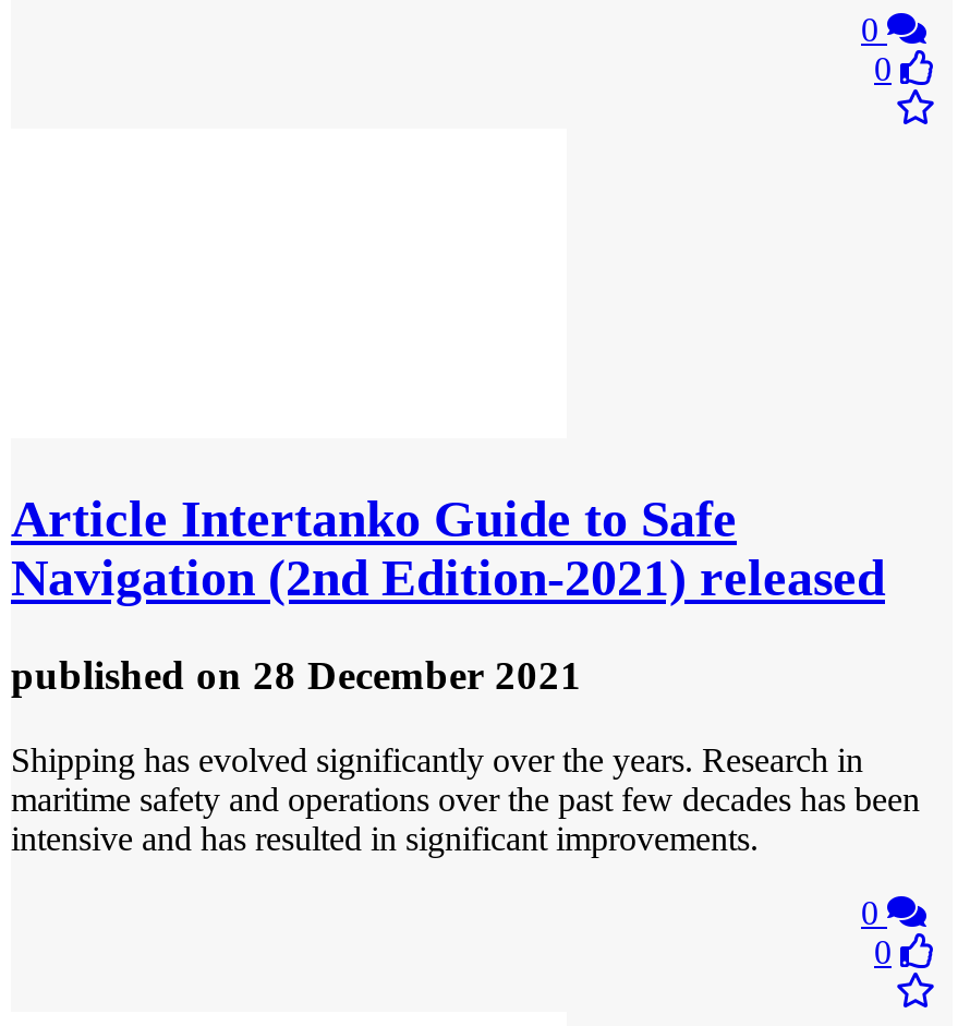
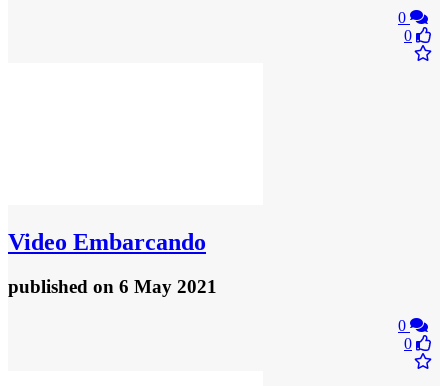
- Article Intertanko Guide to Safe
- Navigation (2nd Edition-2021) released
- published on 28 December 2021
- Shipping has evolved significantly over the years. Research in
- maritime safety and operations over the past few decades has been
- intensive and has resulted in significant improvements.
+ Video Embarcando
+ published on 6 May 2021
